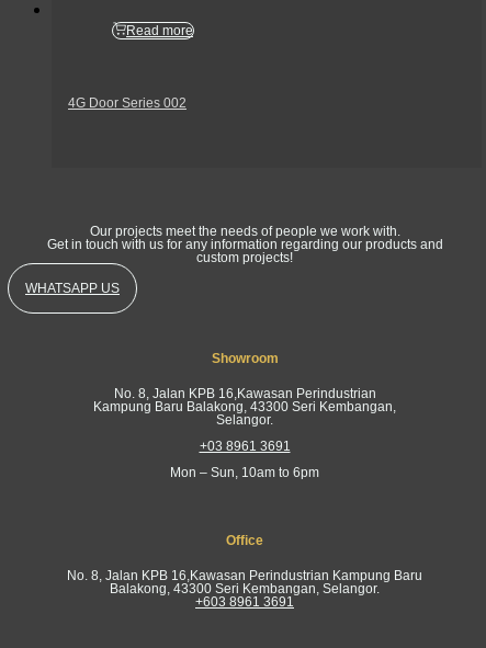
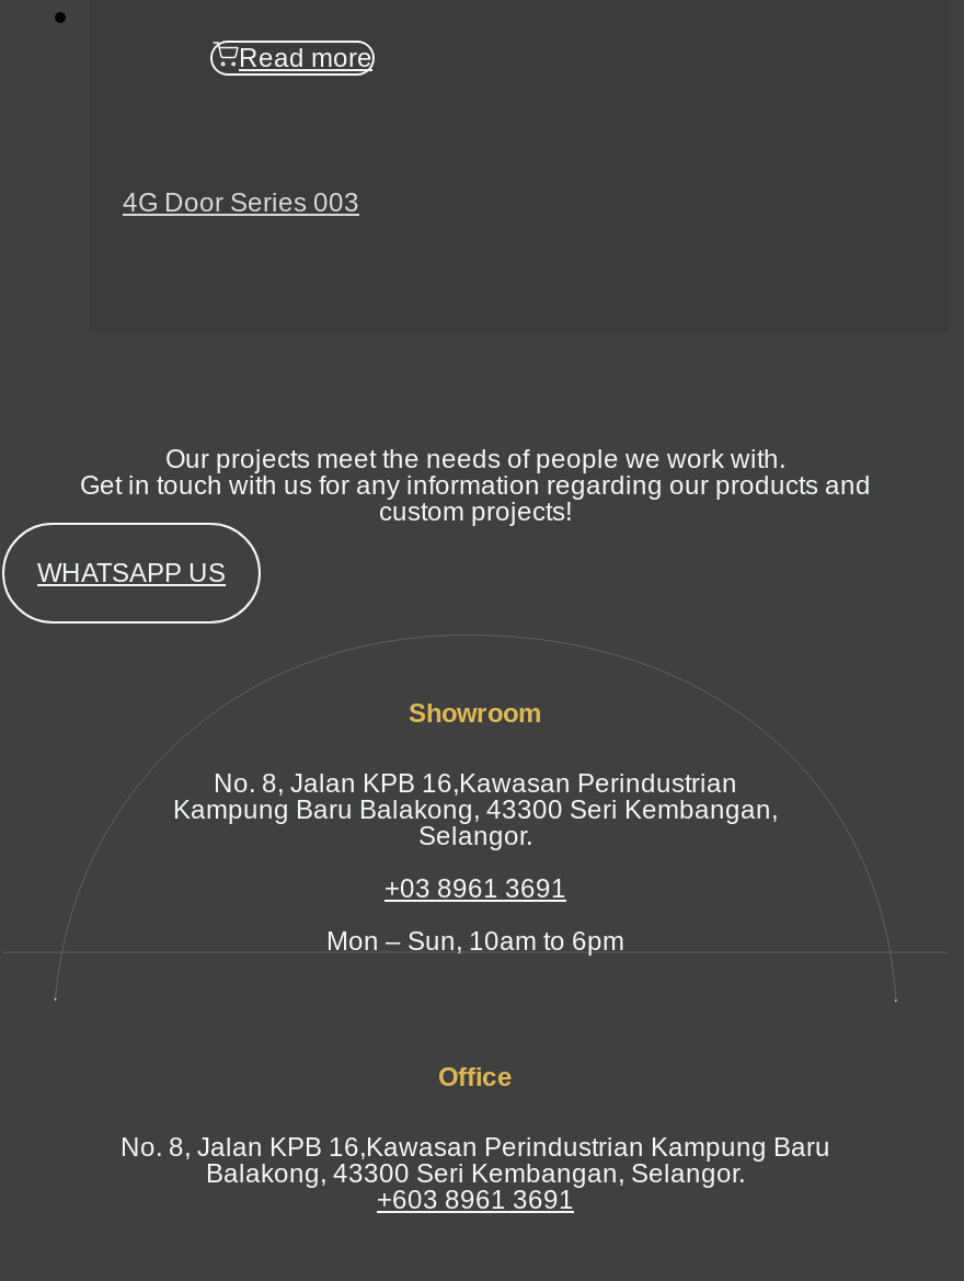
- 4G Door Series 002
+ 4G Door Series 003
